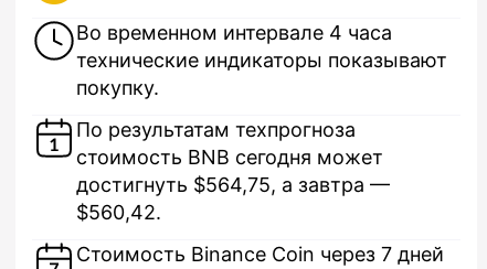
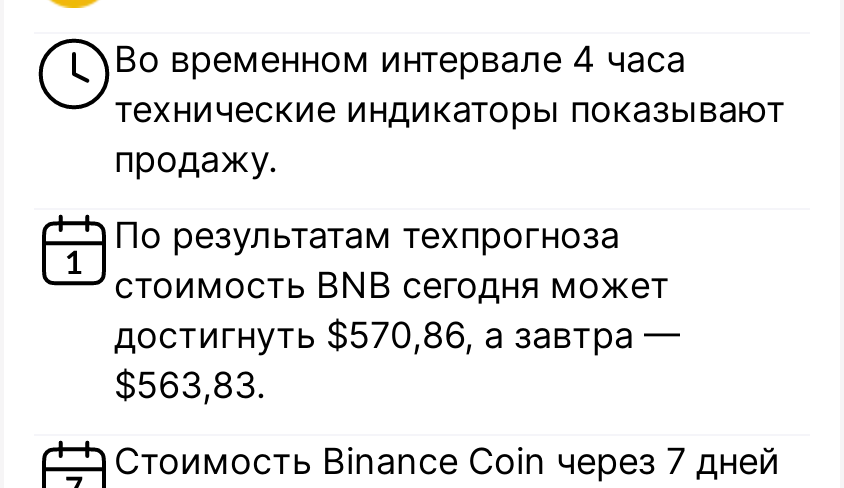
- покупку.
+ продажу.

- достигнуть $564,75, а завтра —
+ достигнуть $570,86, а завтра —

- $560,42.
+ $563,83.
